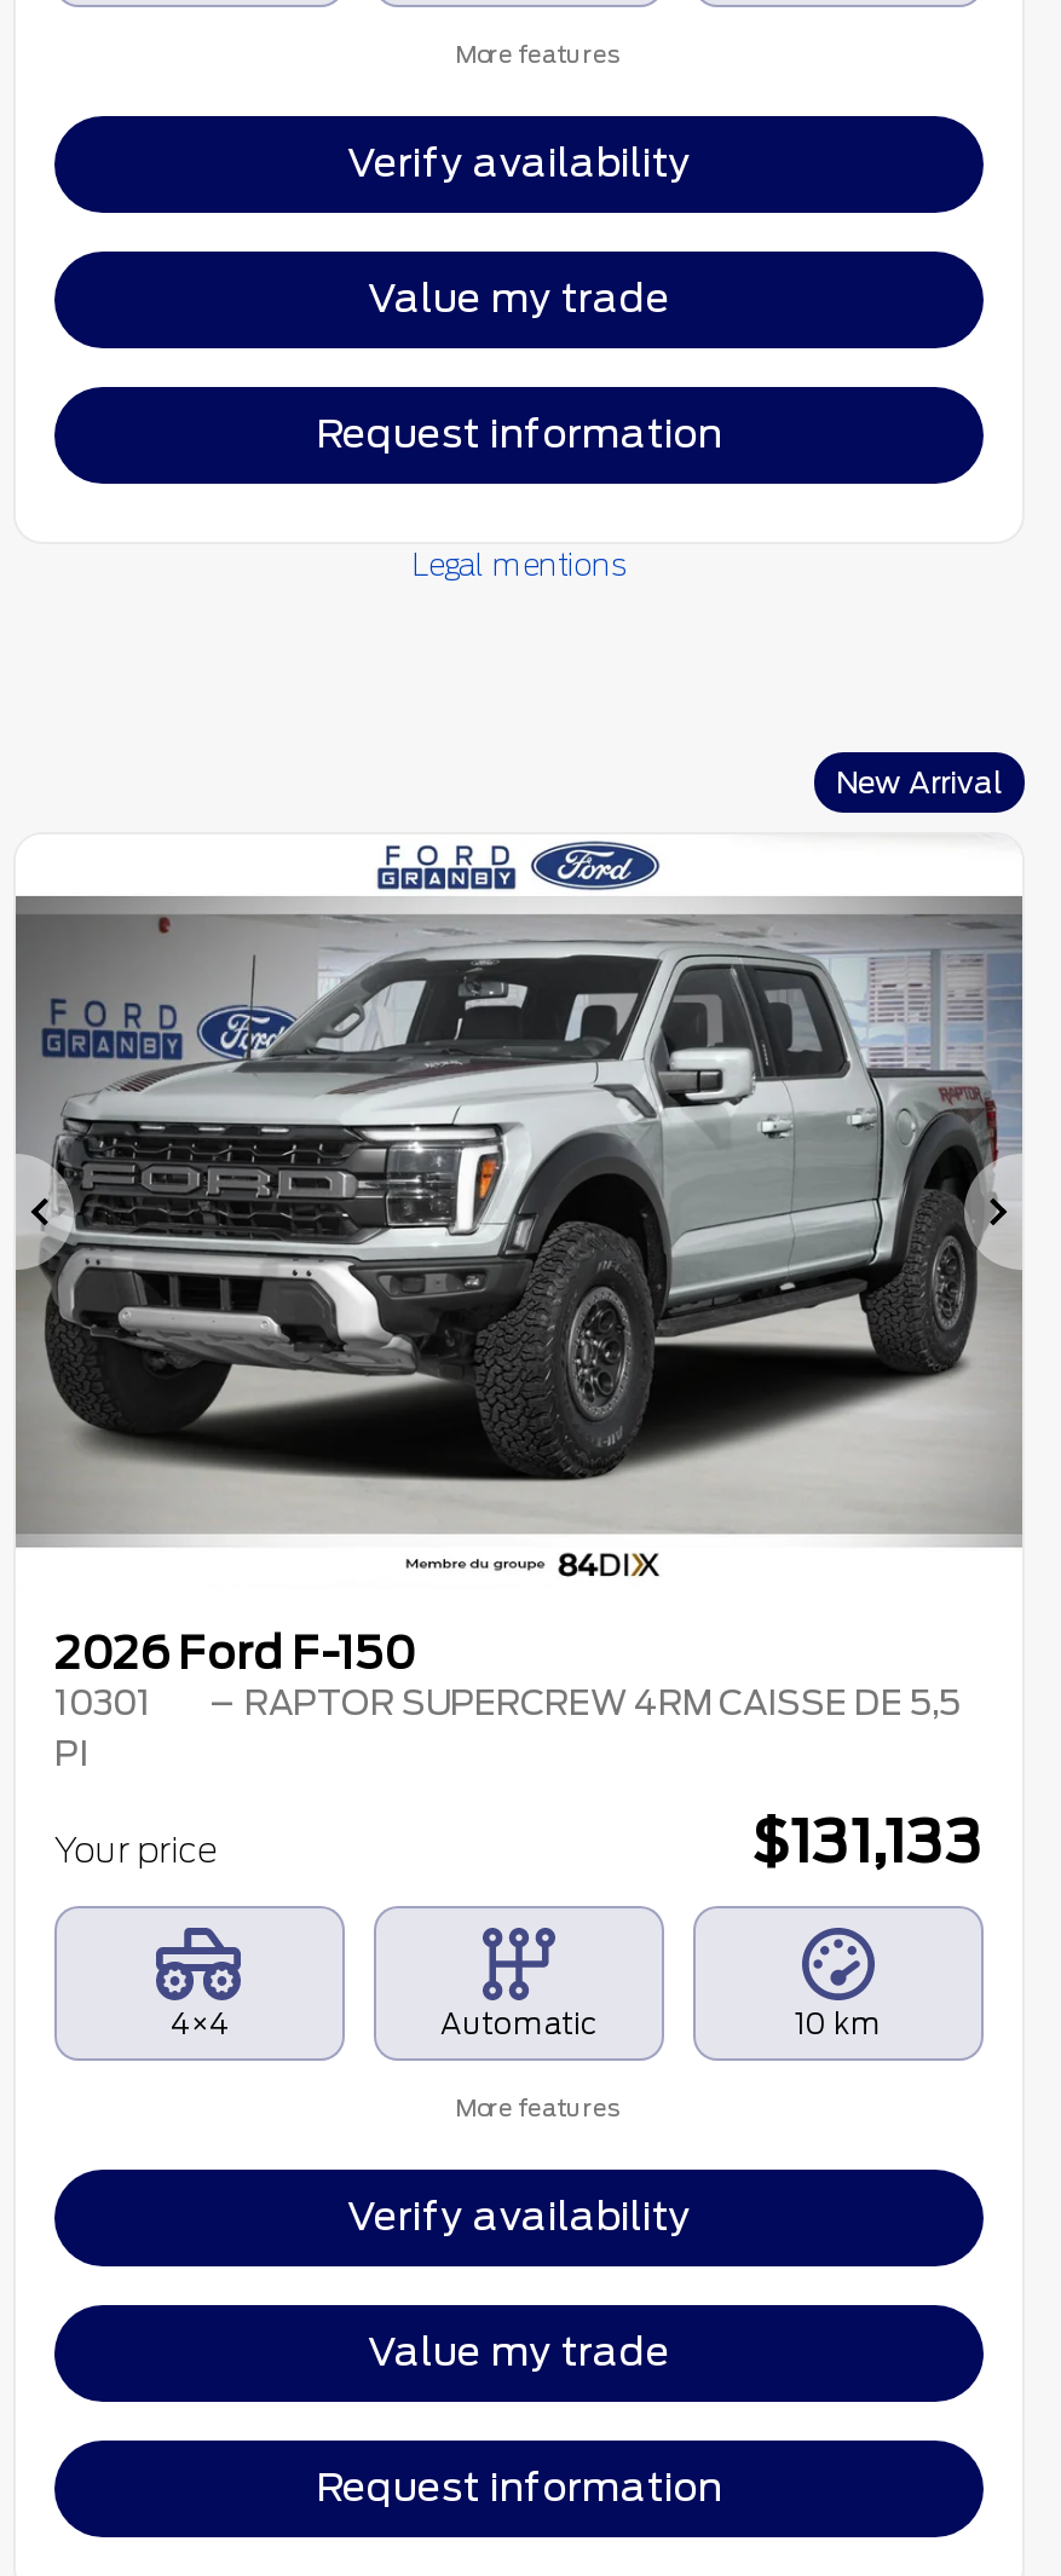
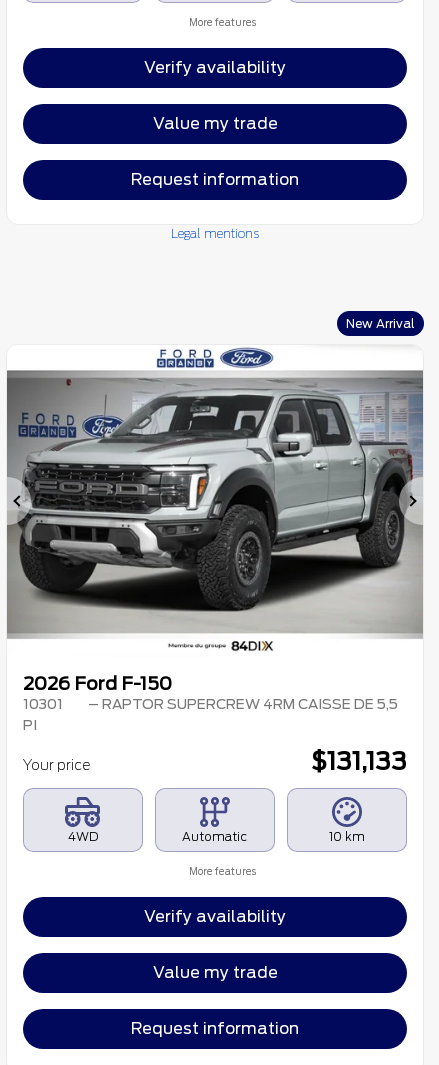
- 4×4
+ 4WD
